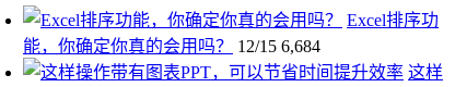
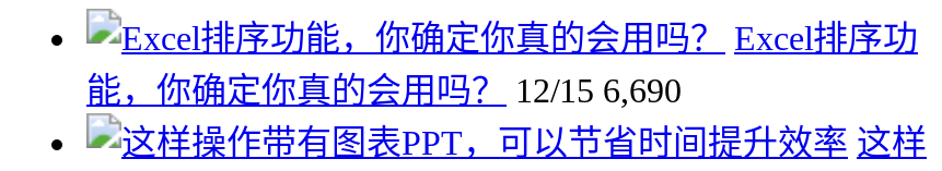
- 能，你确定你真的会用吗？ 12/15 6,684
+ 能，你确定你真的会用吗？ 12/15 6,690
